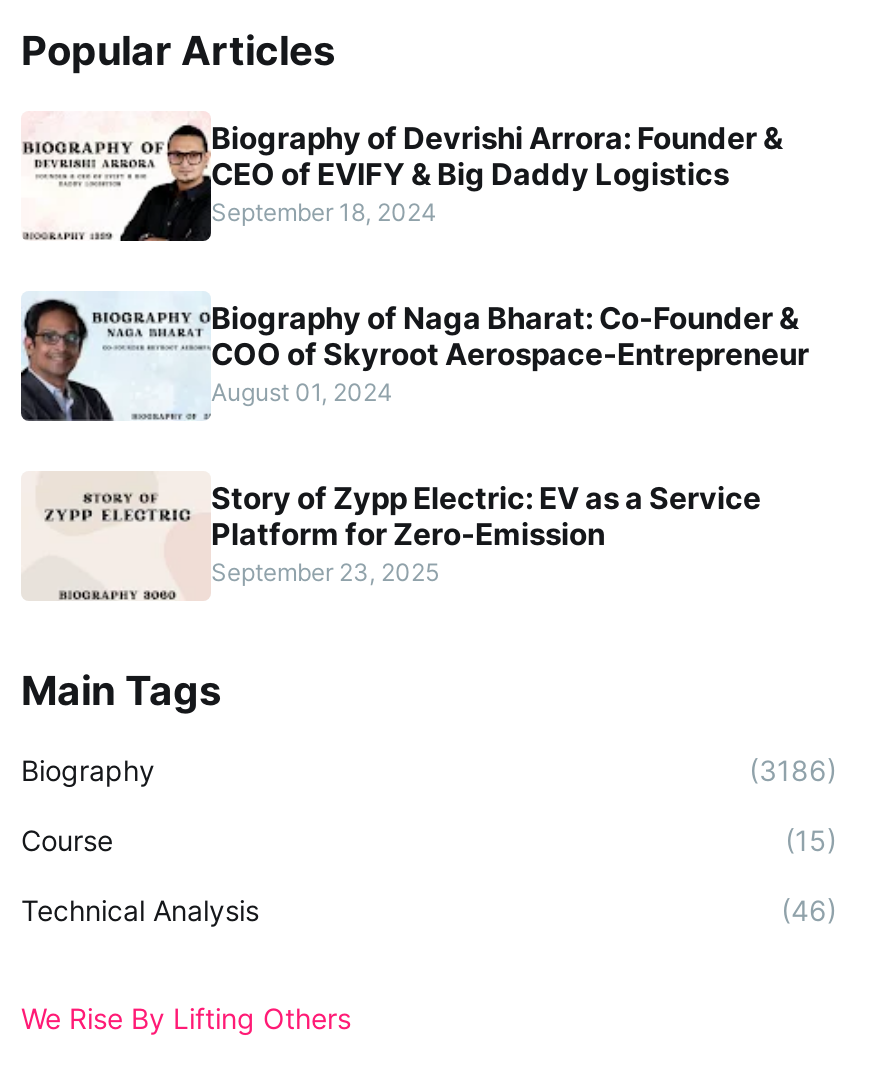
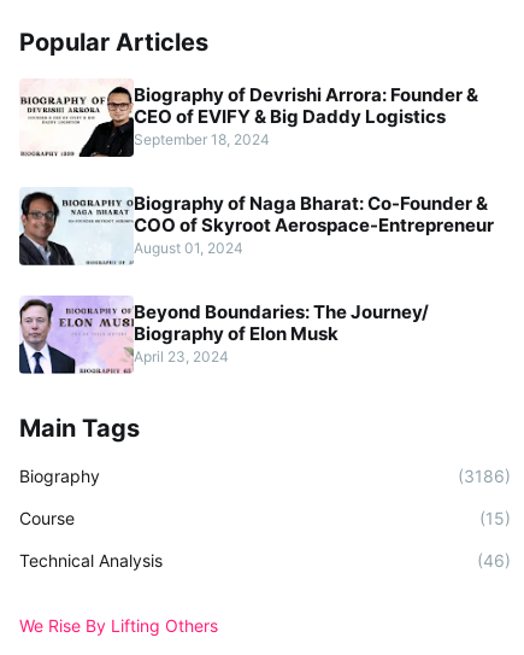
- [image]
- Story of Zypp Electric: EV as a Service
- Platform for Zero-Emission
- September 23, 2025
+ [image]
+ Beyond Boundaries: The Journey/
+ Biography of Elon Musk
+ April 23, 2024
